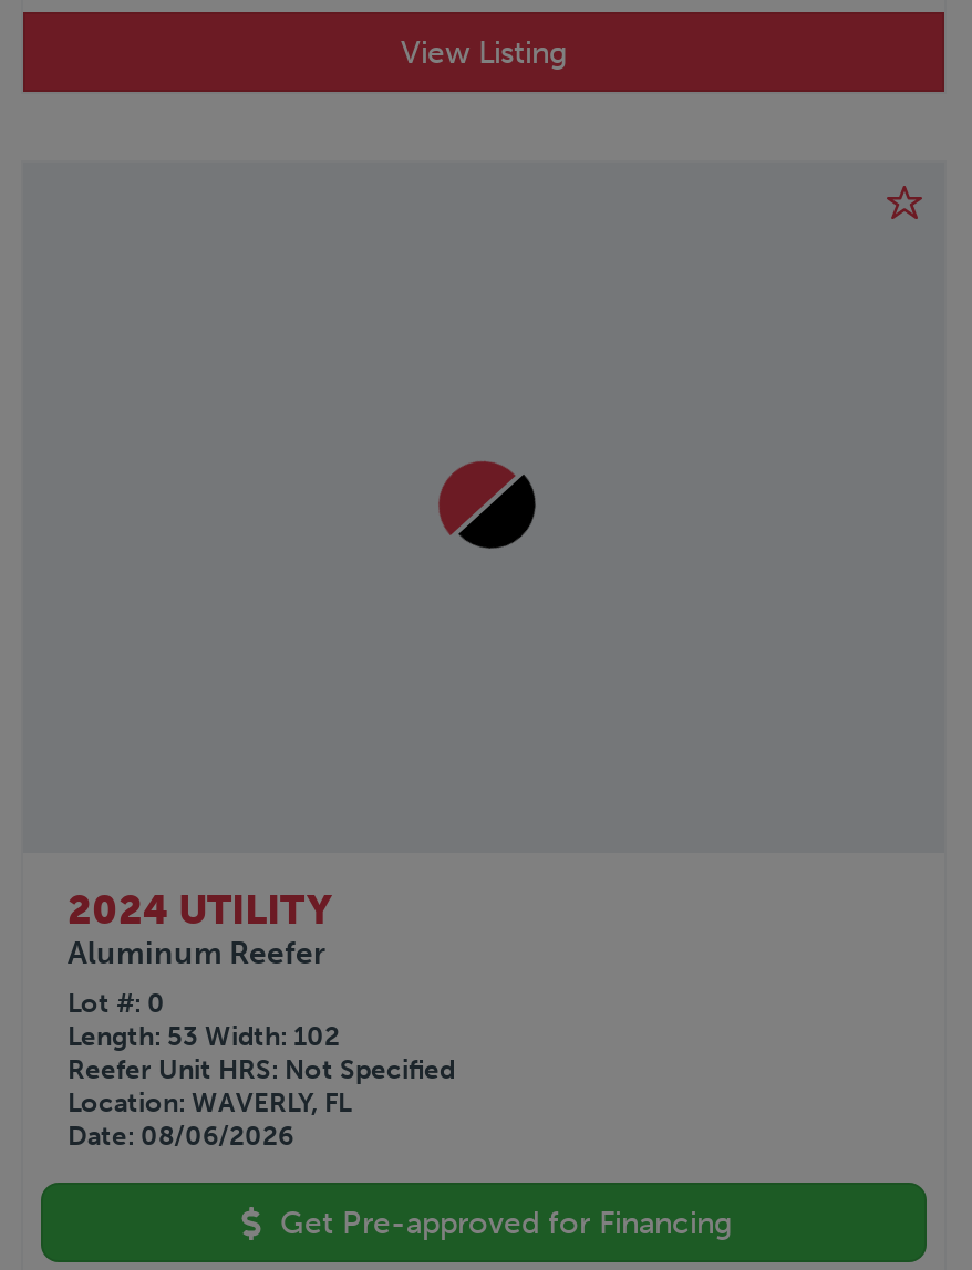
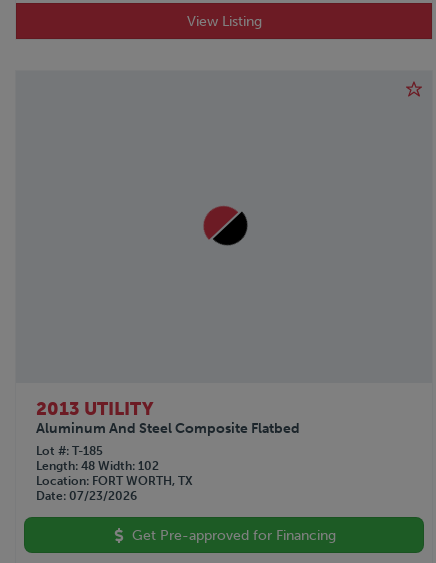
- 2024 UTILITY
- Aluminum Reefer
- Lot # 0
- Length 53 Width 102
- Reefer Unit HRS Not Specified
- Location WAVERLY, FL
- Date 08/06/2026
+ 2013 UTILITY
+ Aluminum And Steel Composite Flatbed
+ Lot # T-185
+ Length 48 Width 102
+ Location FORT WORTH, TX
+ Date 07/23/2026
